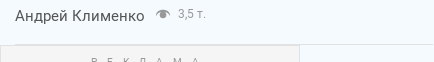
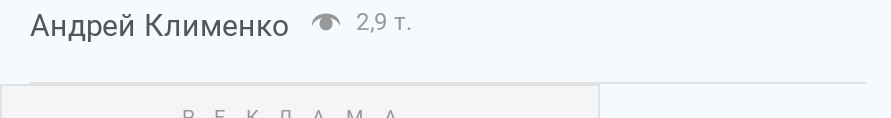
- 3,5 т.
+ 2,9 т.
